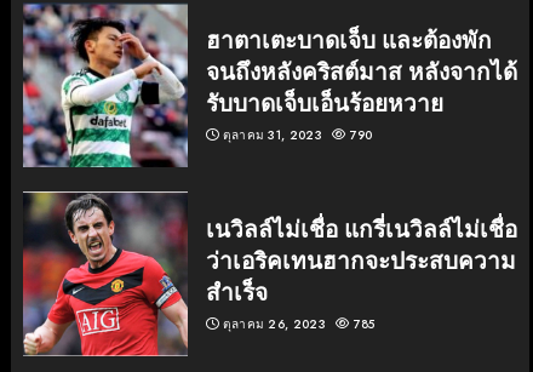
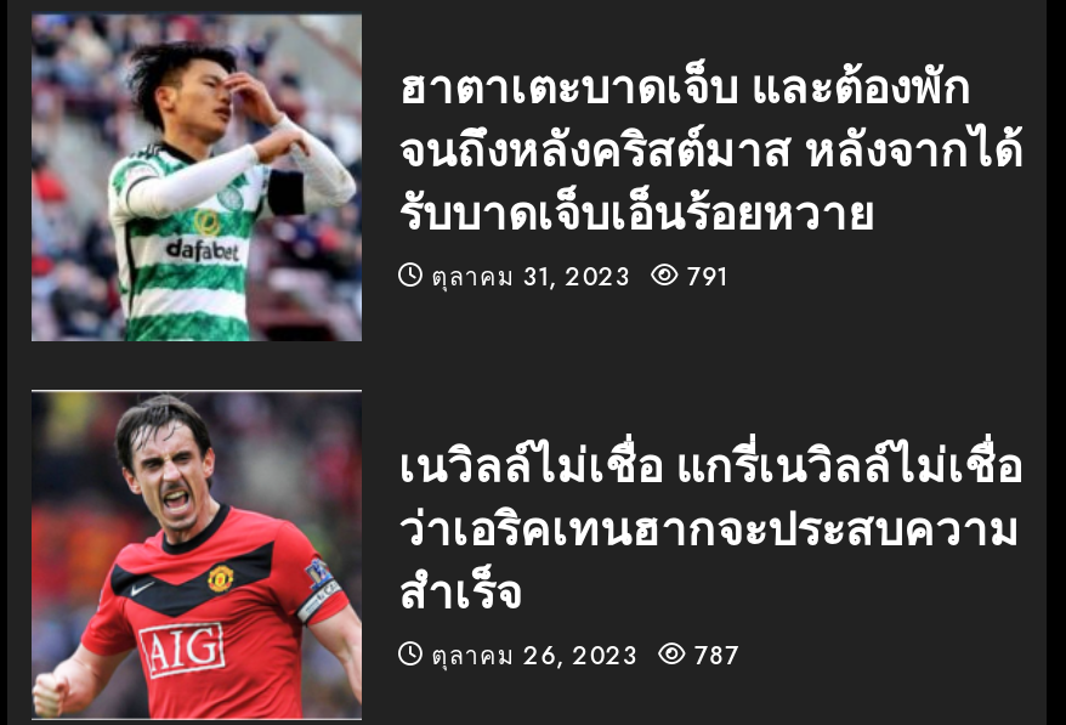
- ตุลาคม 31, 2023 790
+ ตุลาคม 31, 2023 791

- ตุลาคม 26, 2023 785
+ ตุลาคม 26, 2023 787
